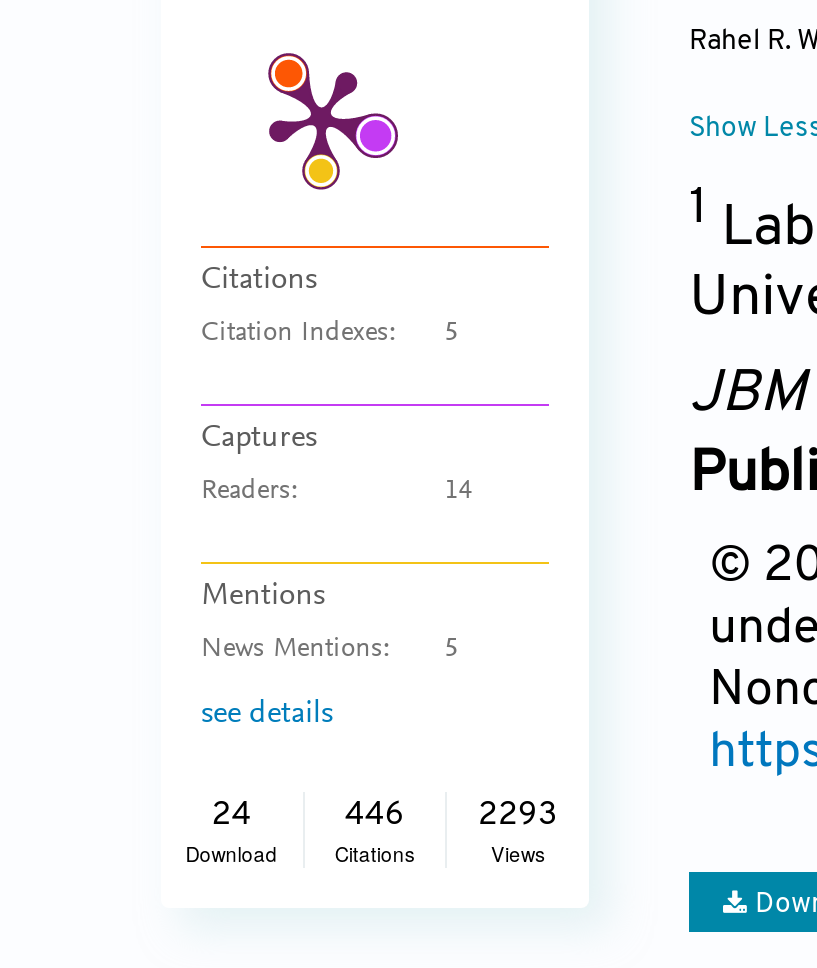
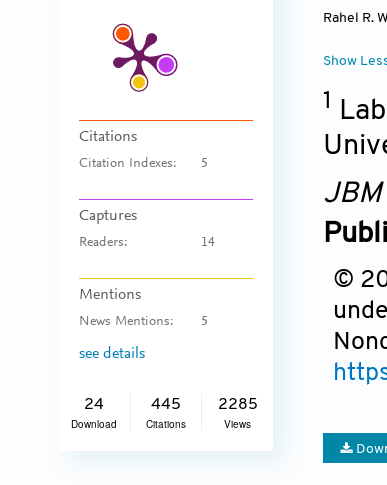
- 446
+ 445

- 2293
+ 2285
